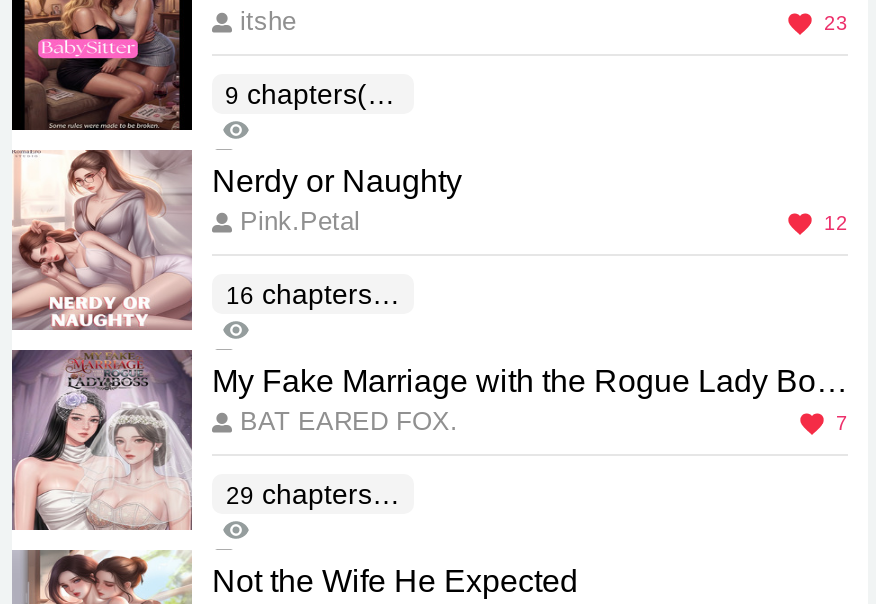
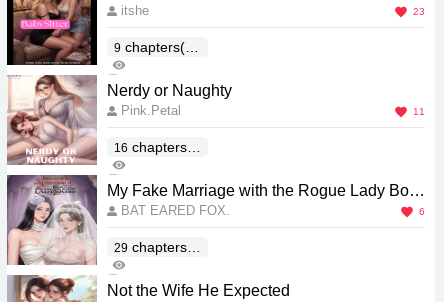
- 12
+ 11

- 7
+ 6
